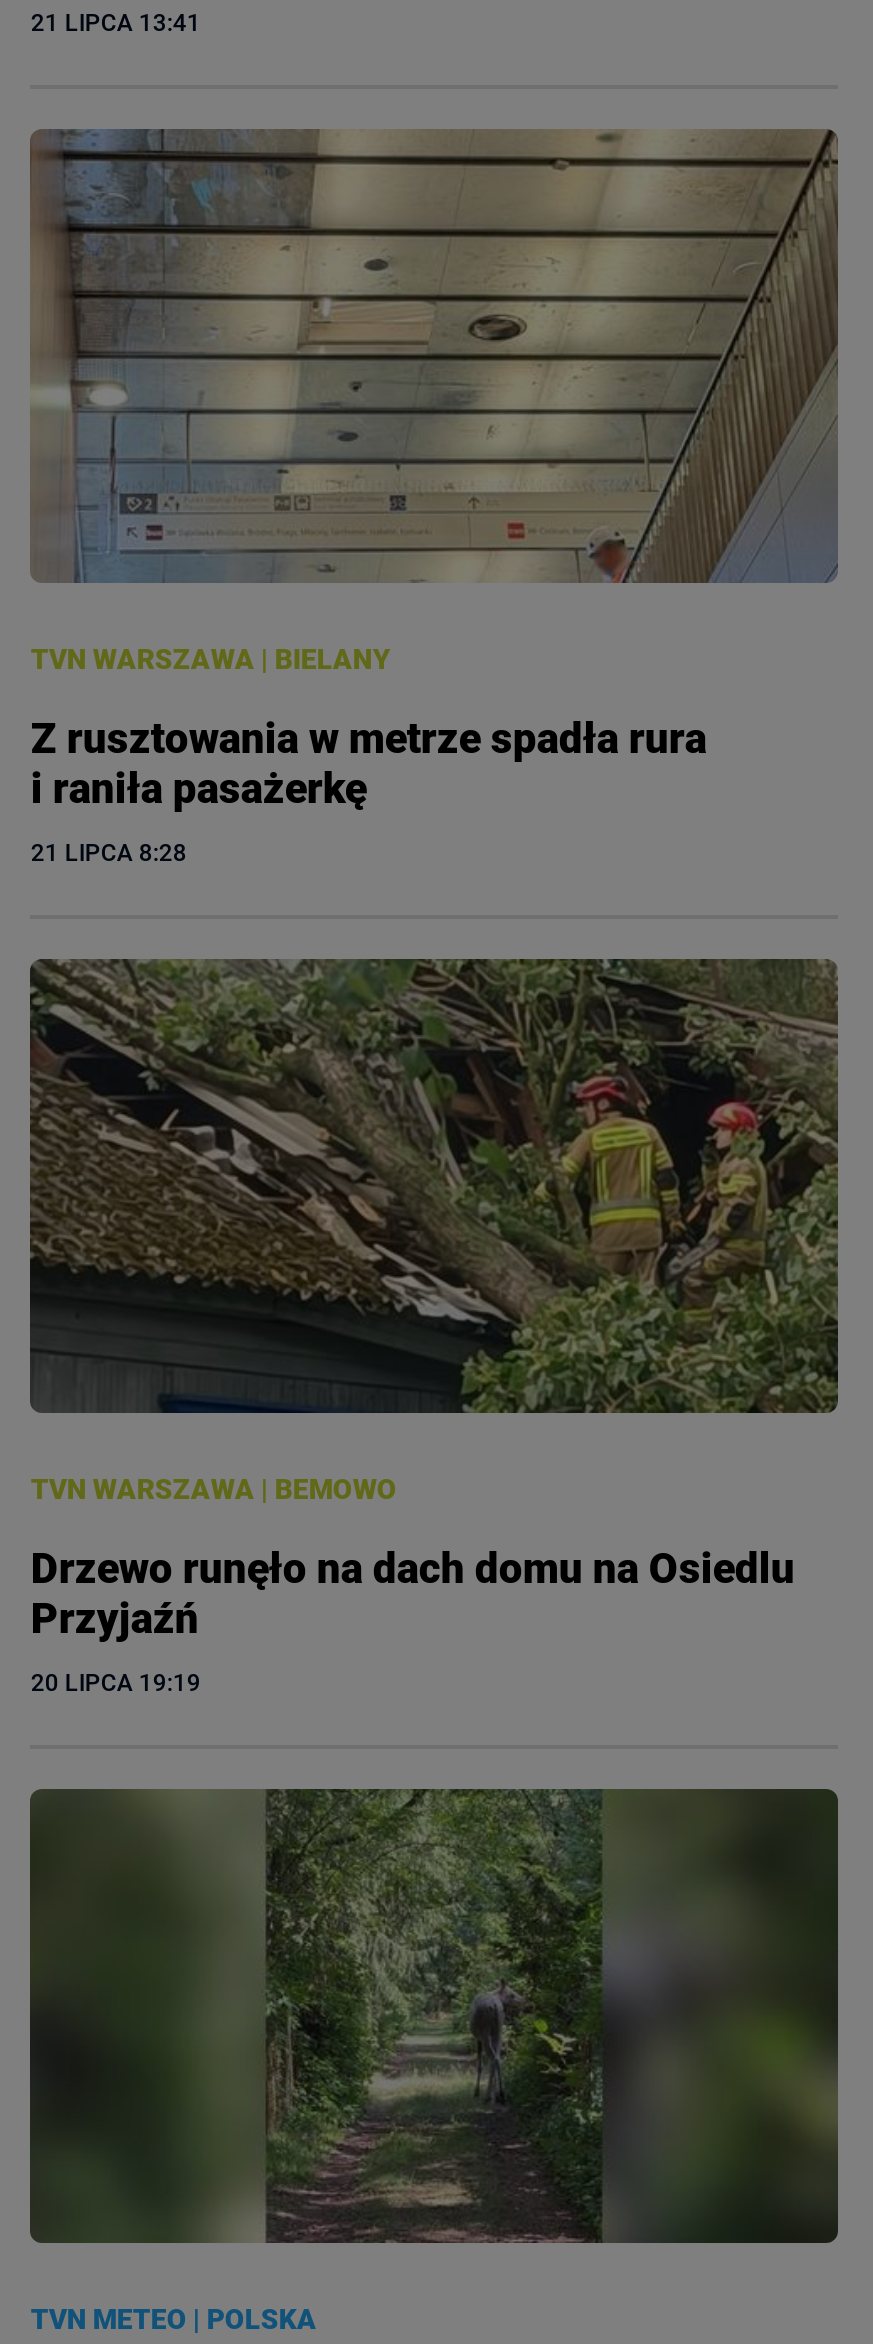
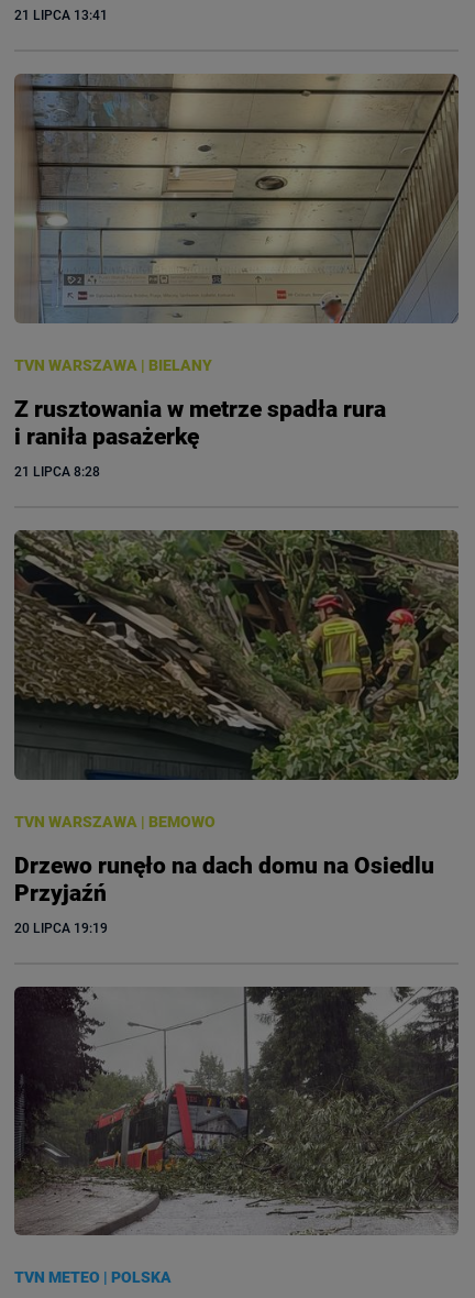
- [image]
+ [image]
